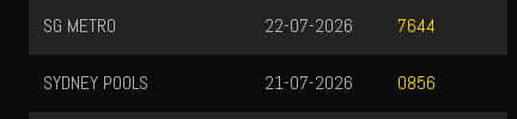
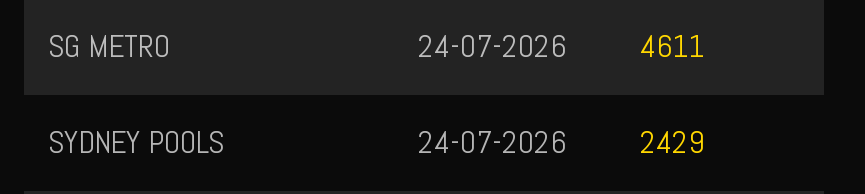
- 22-07-2026
+ 24-07-2026

- 7644
+ 4611

- 21-07-2026
+ 24-07-2026

- 0856
+ 2429
